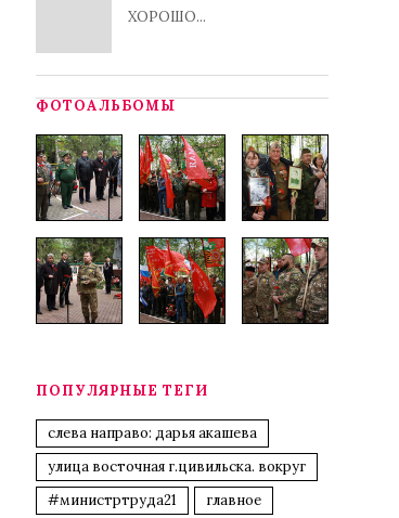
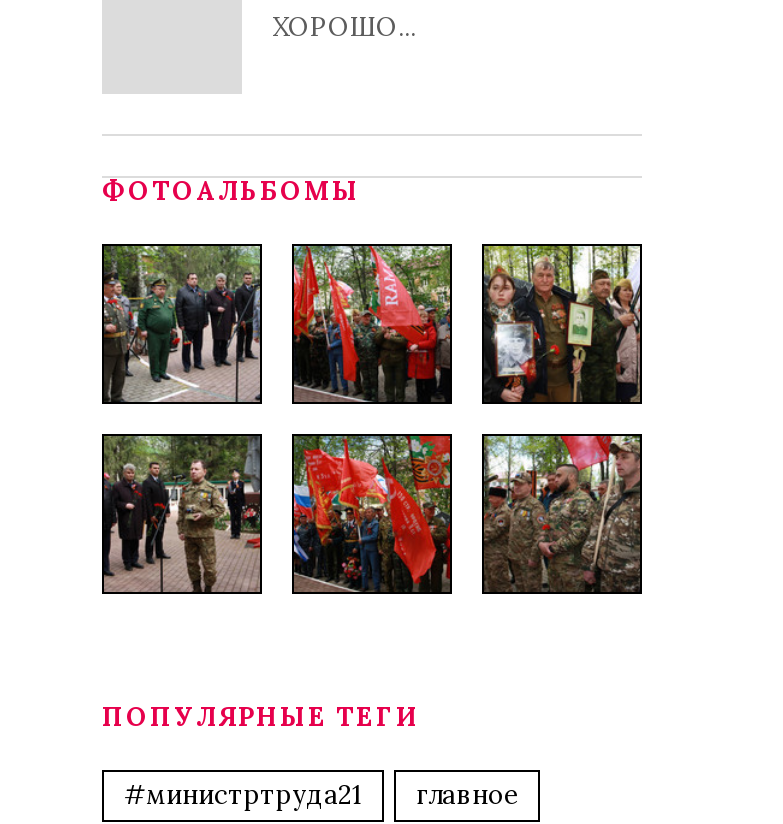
- слева направо: дарья акашева
- улица восточная г.цивильска. вокруг
